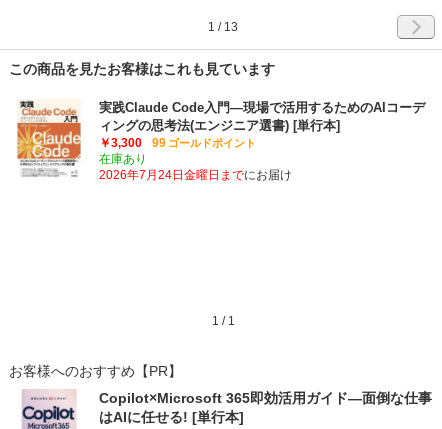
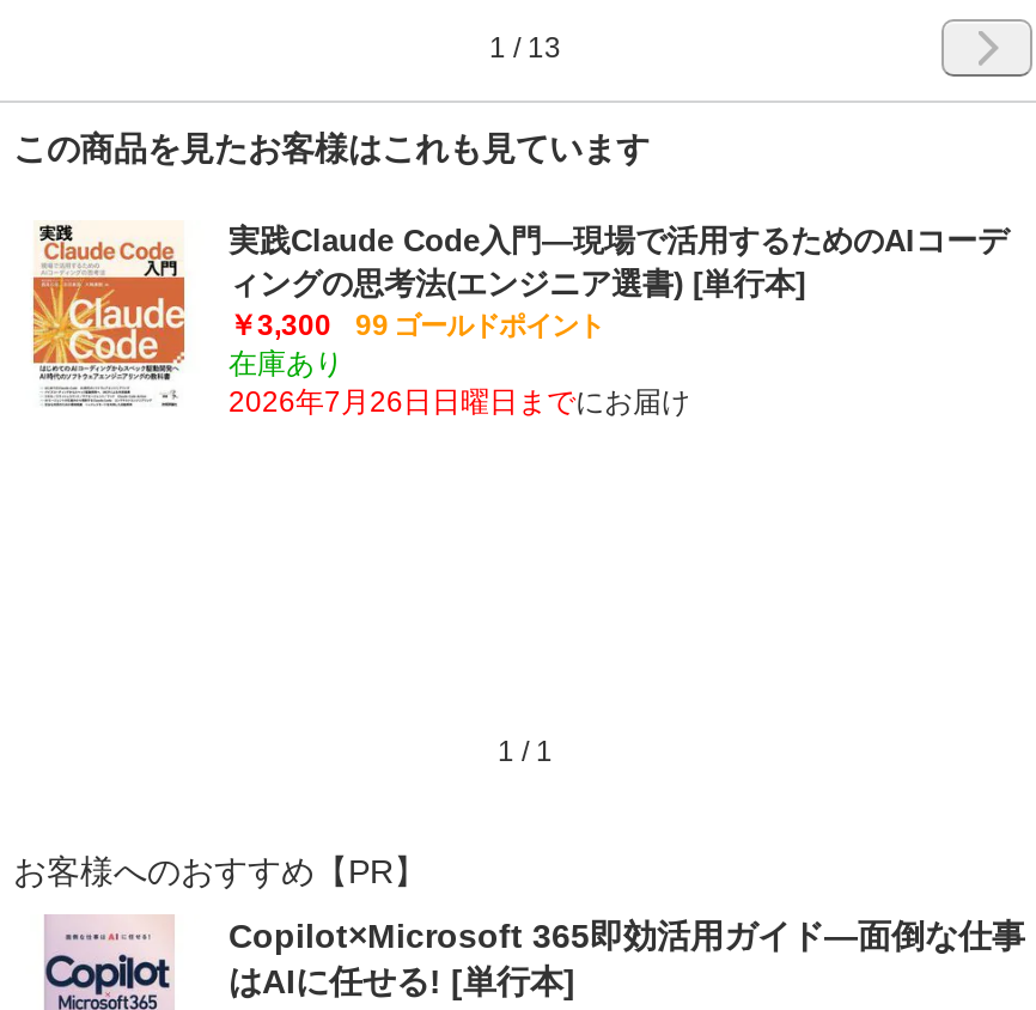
- 2026年7月24日金曜日までにお届け
+ 2026年7月26日日曜日までにお届け
